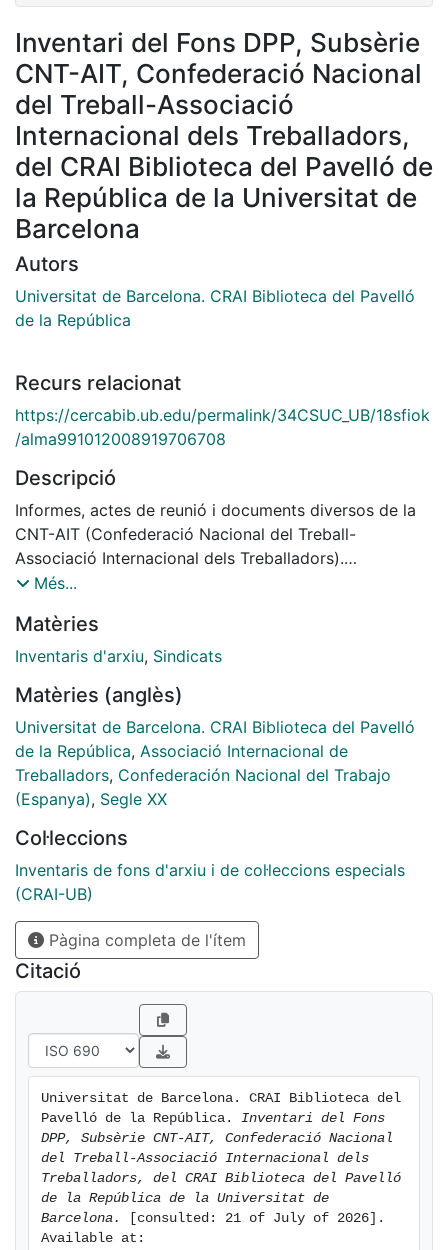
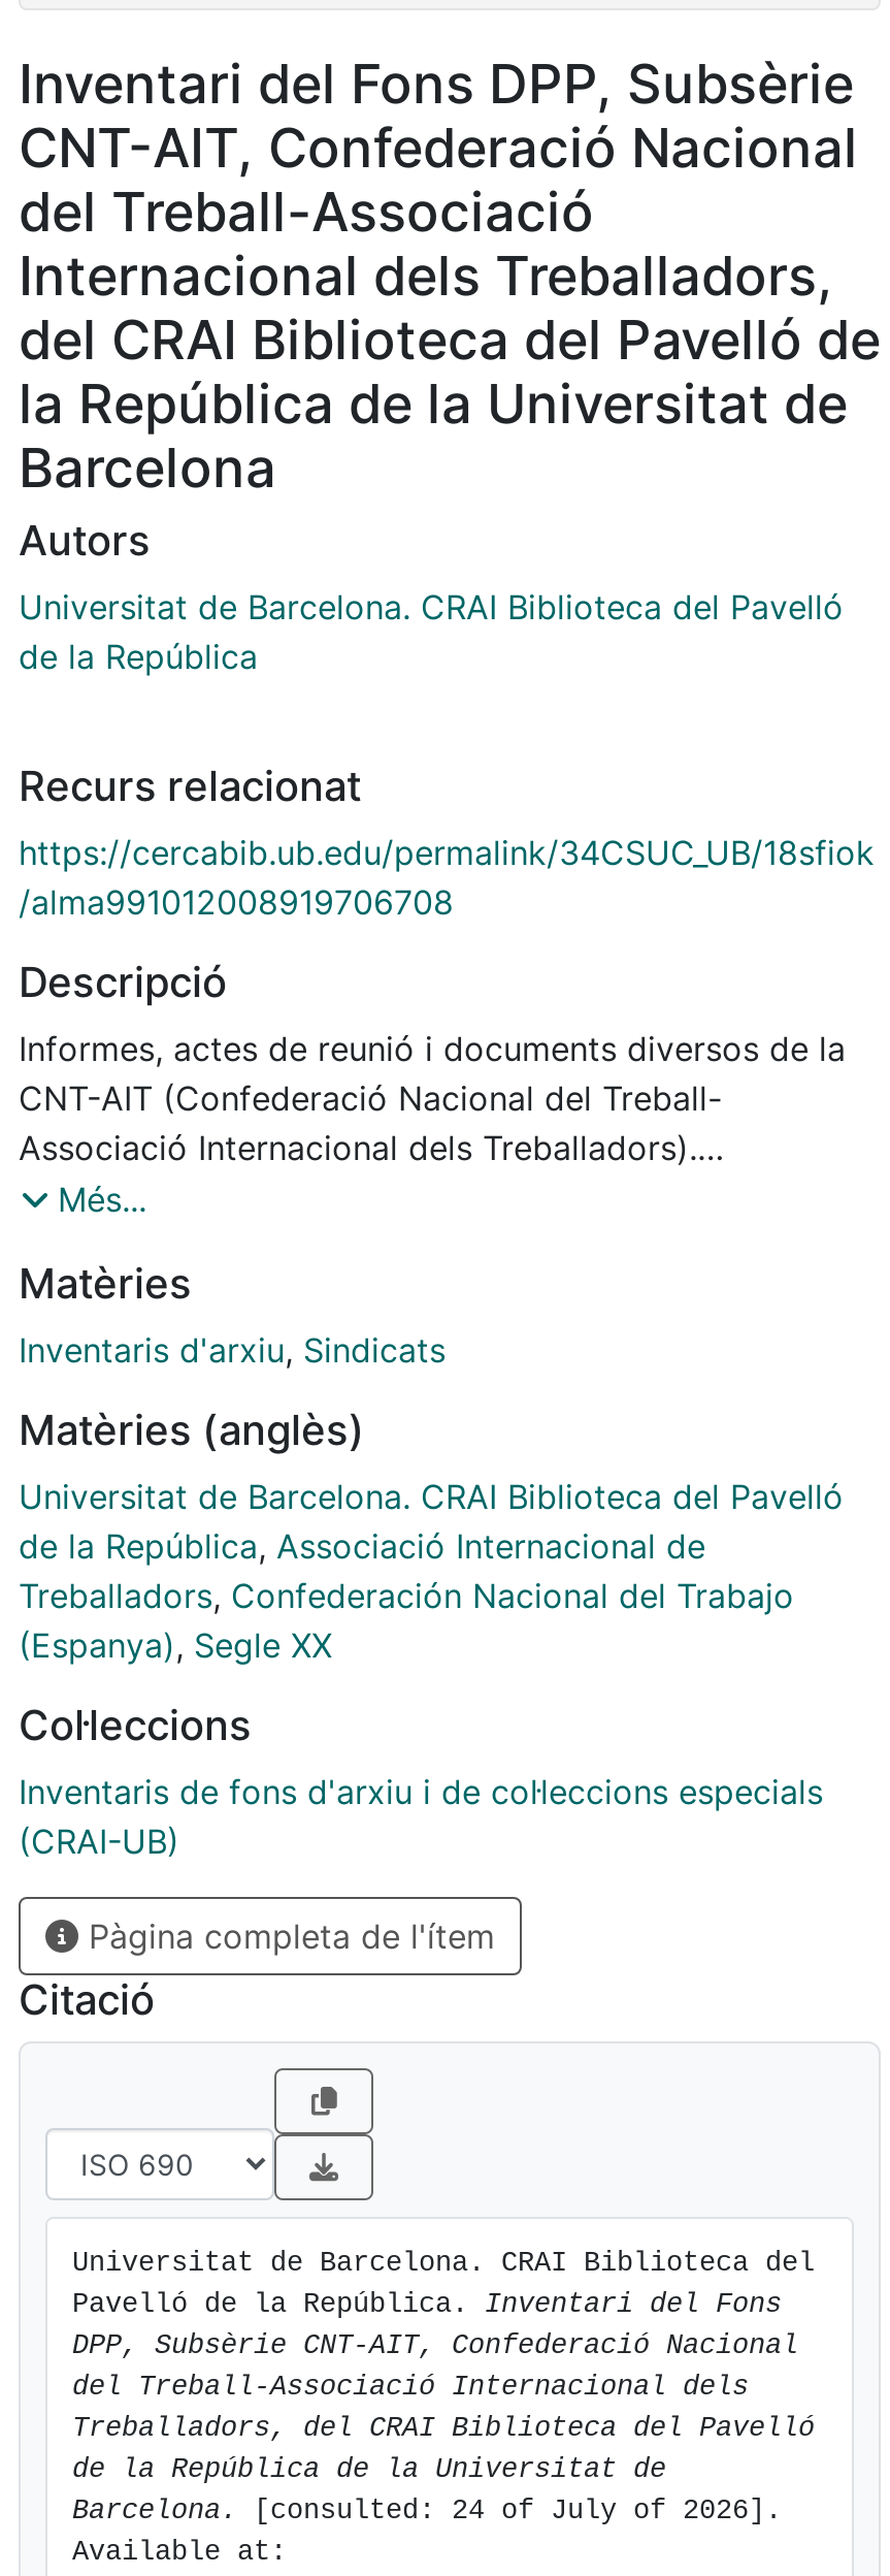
- Barcelona. [consulted: 21 of July of 2026].
+ Barcelona. [consulted: 24 of July of 2026].
